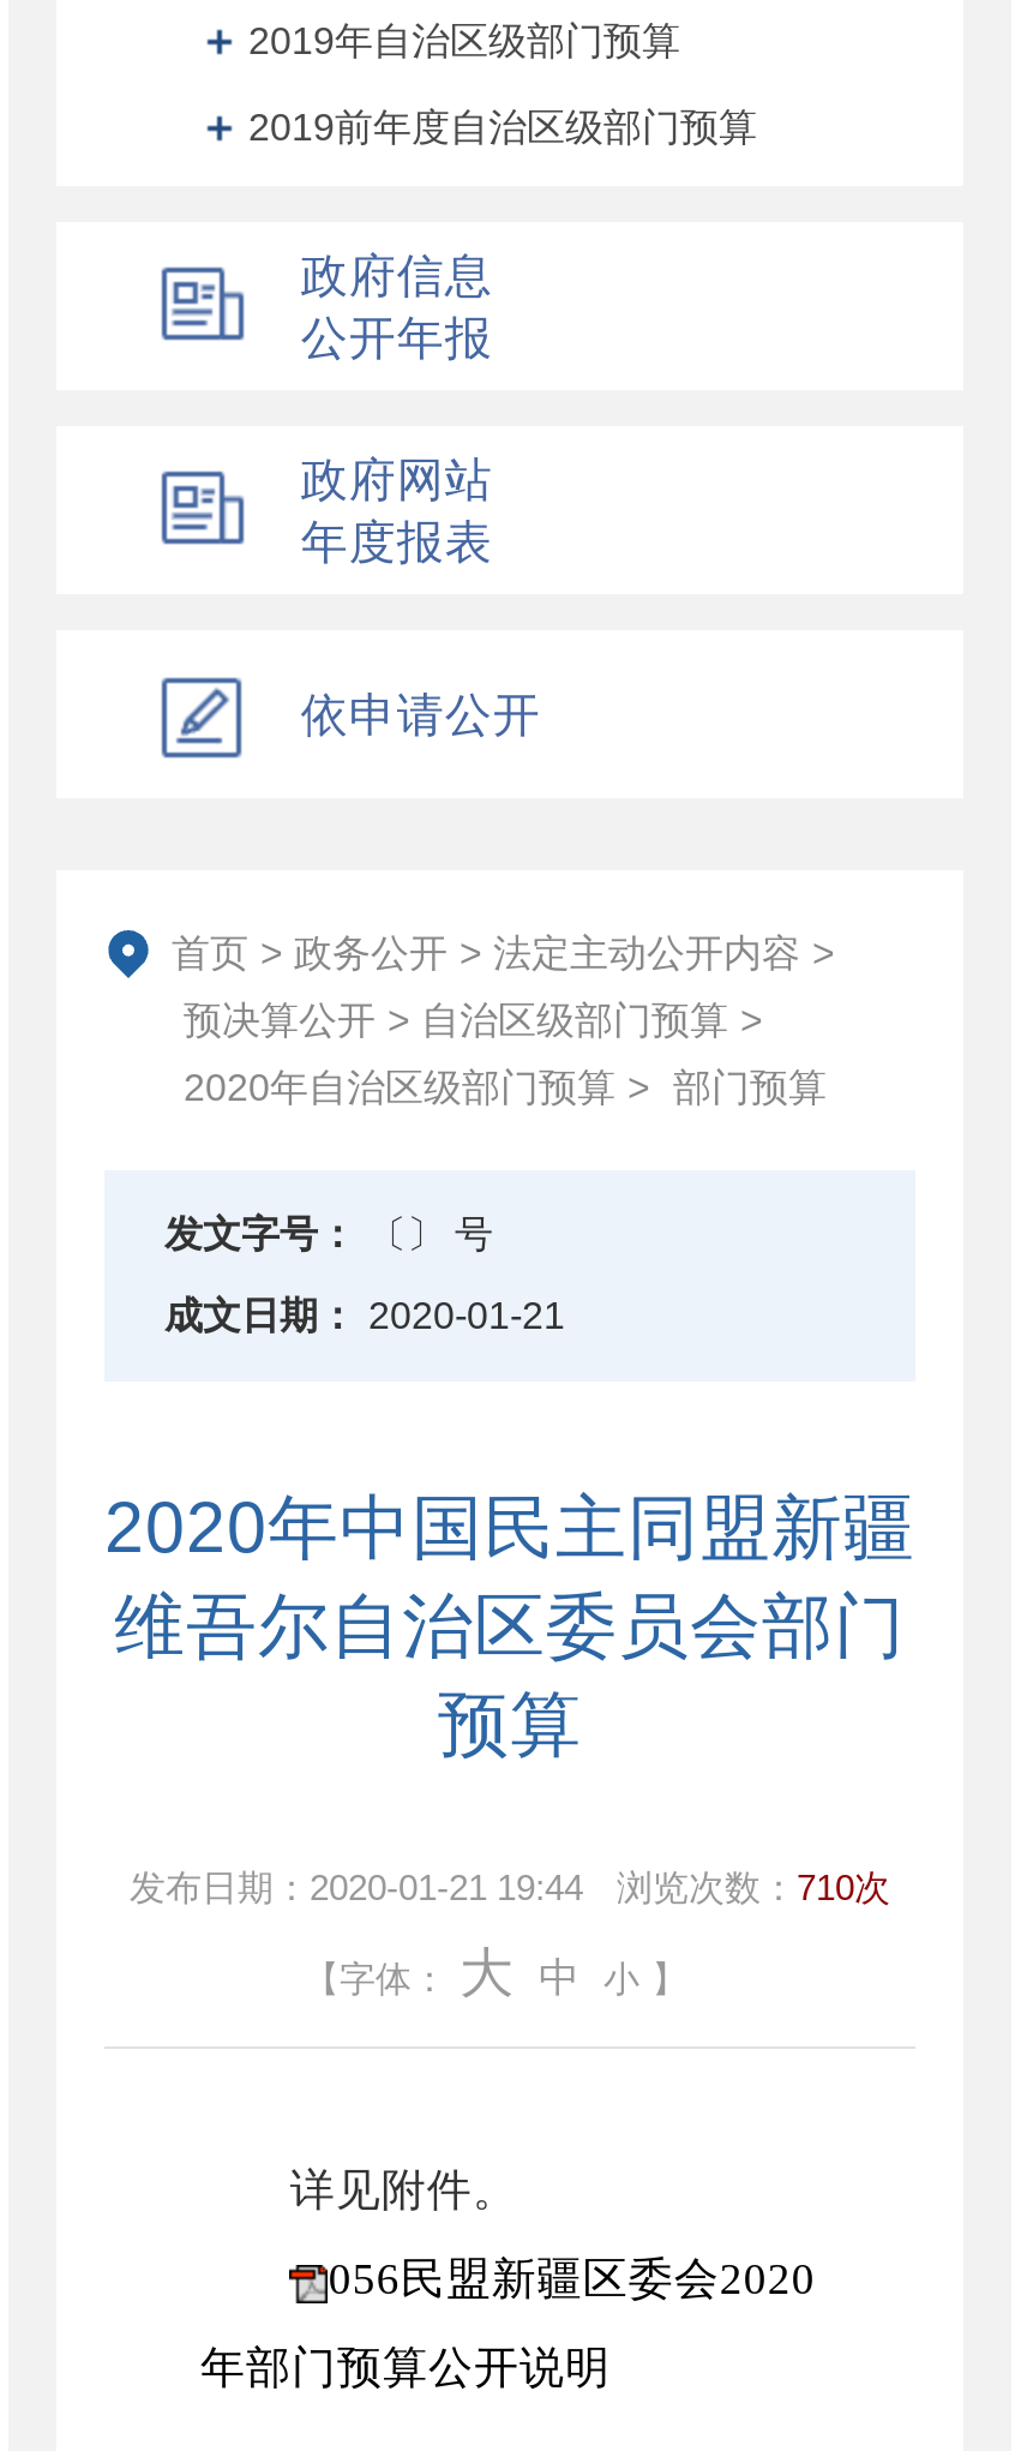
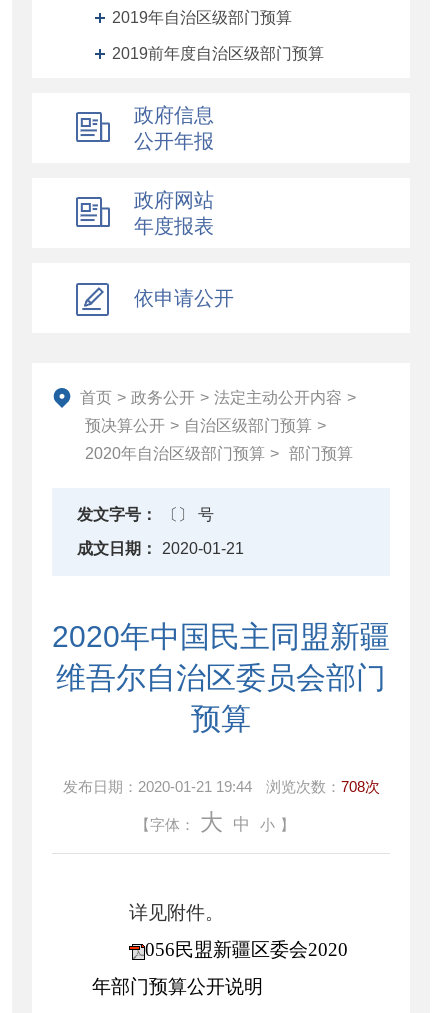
- 发布日期：2020-01-21 19:44 浏览次数：710次
+ 发布日期：2020-01-21 19:44 浏览次数：708次
